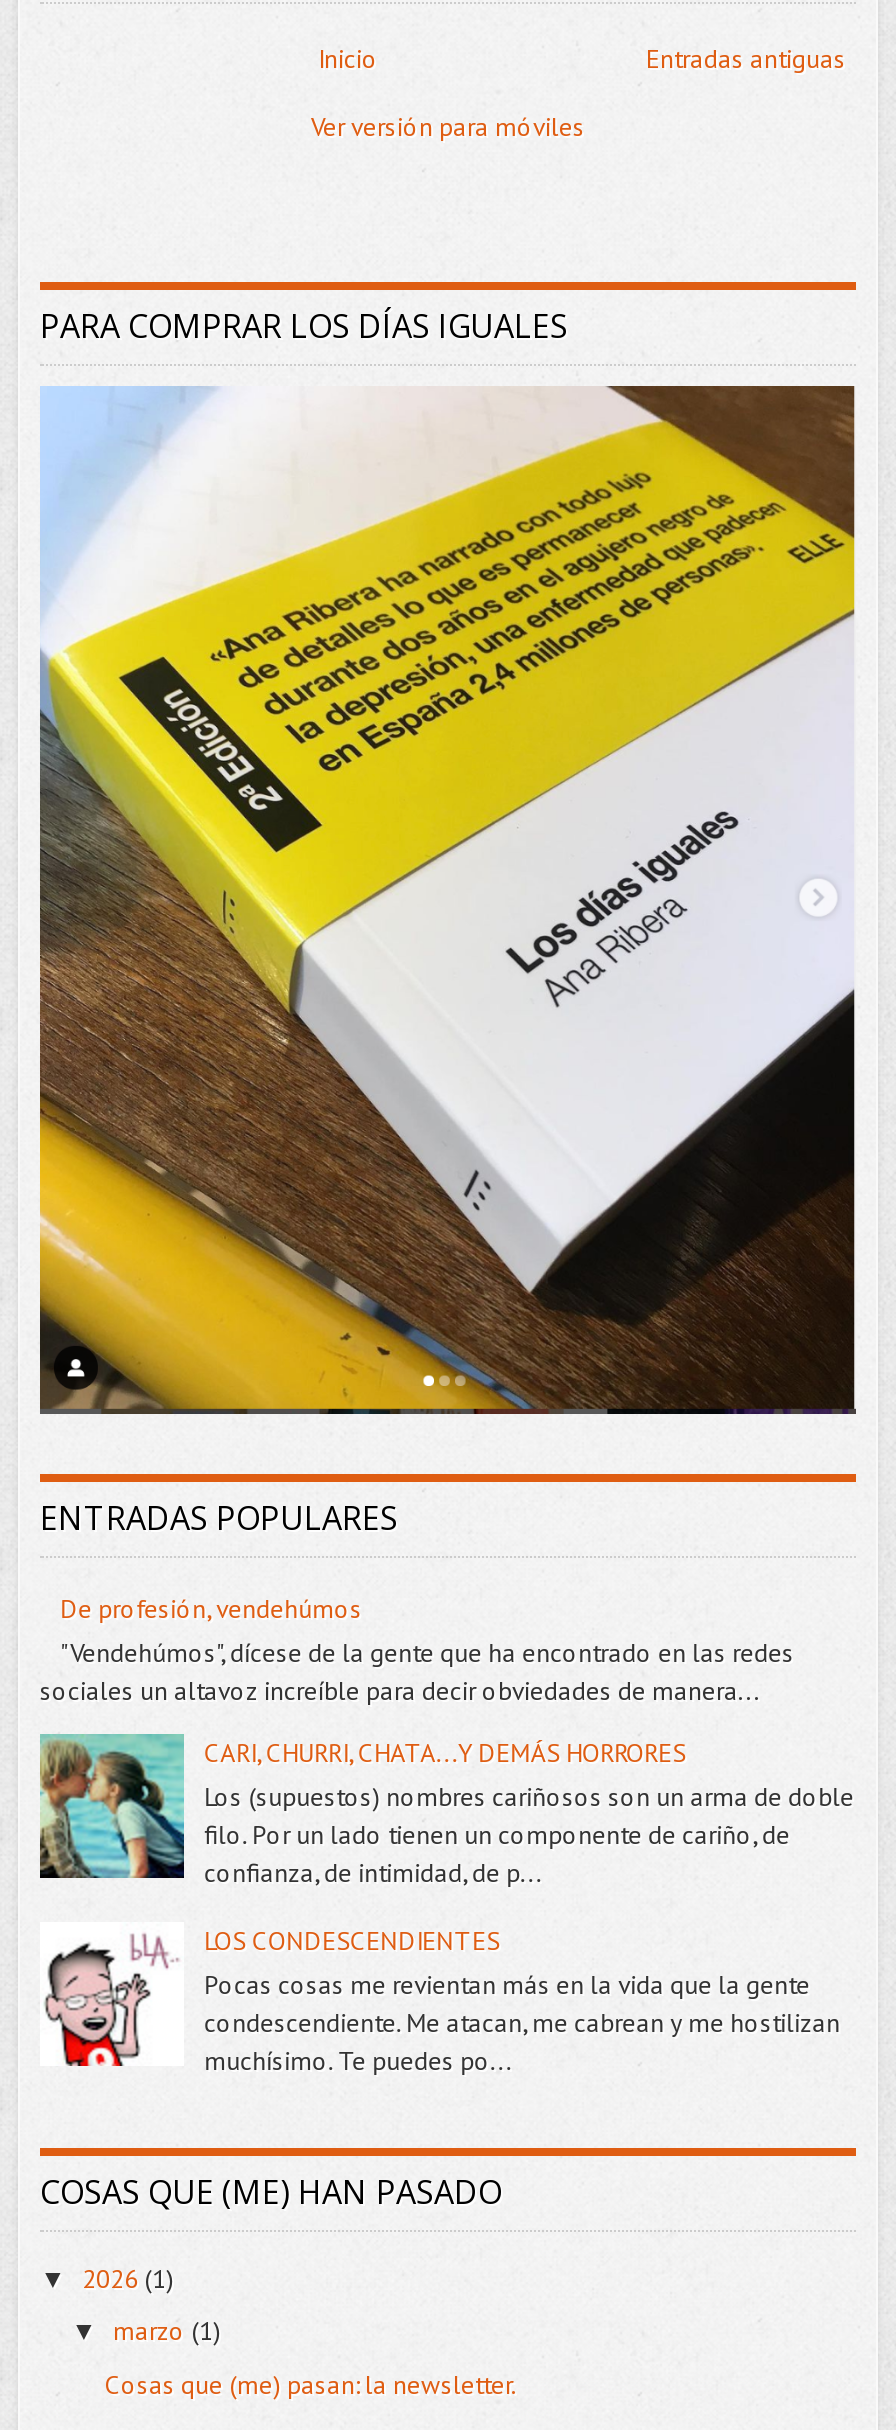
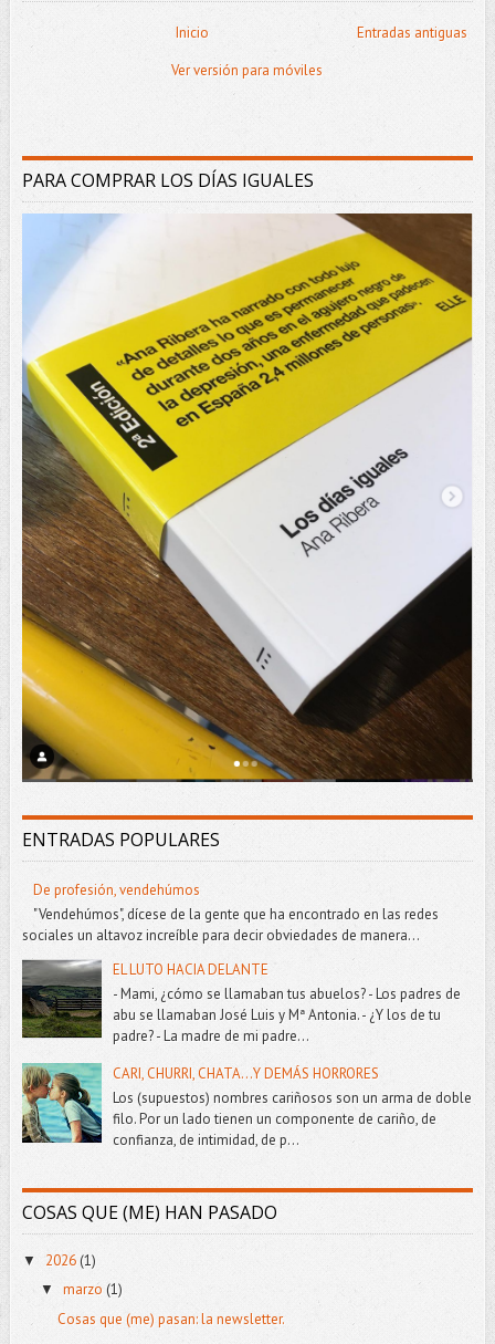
+ [image]
+ EL LUTO HACIA DELANTE
+ - Mami, ¿cómo se llamaban tus abuelos? - Los padres de
+ abu se llamaban José Luis y Mª Antonia. - ¿Y los de tu
+ padre? - La madre de mi padre...

moved down: [image] | CARI, CHURRI, CHATA...Y DEMÁS HORRORES | Los (supuestos) nombres cariñosos son un arma de doble | filo. Por un lado tienen un componente de cariño, de | confianza, de intimidad, de p...

- [image]
- LOS CONDESCENDIENTES
- Pocas cosas me revientan más en la vida que la gente
- condescendiente. Me atacan, me cabrean y me hostilizan
- muchísimo. Te puedes po...
